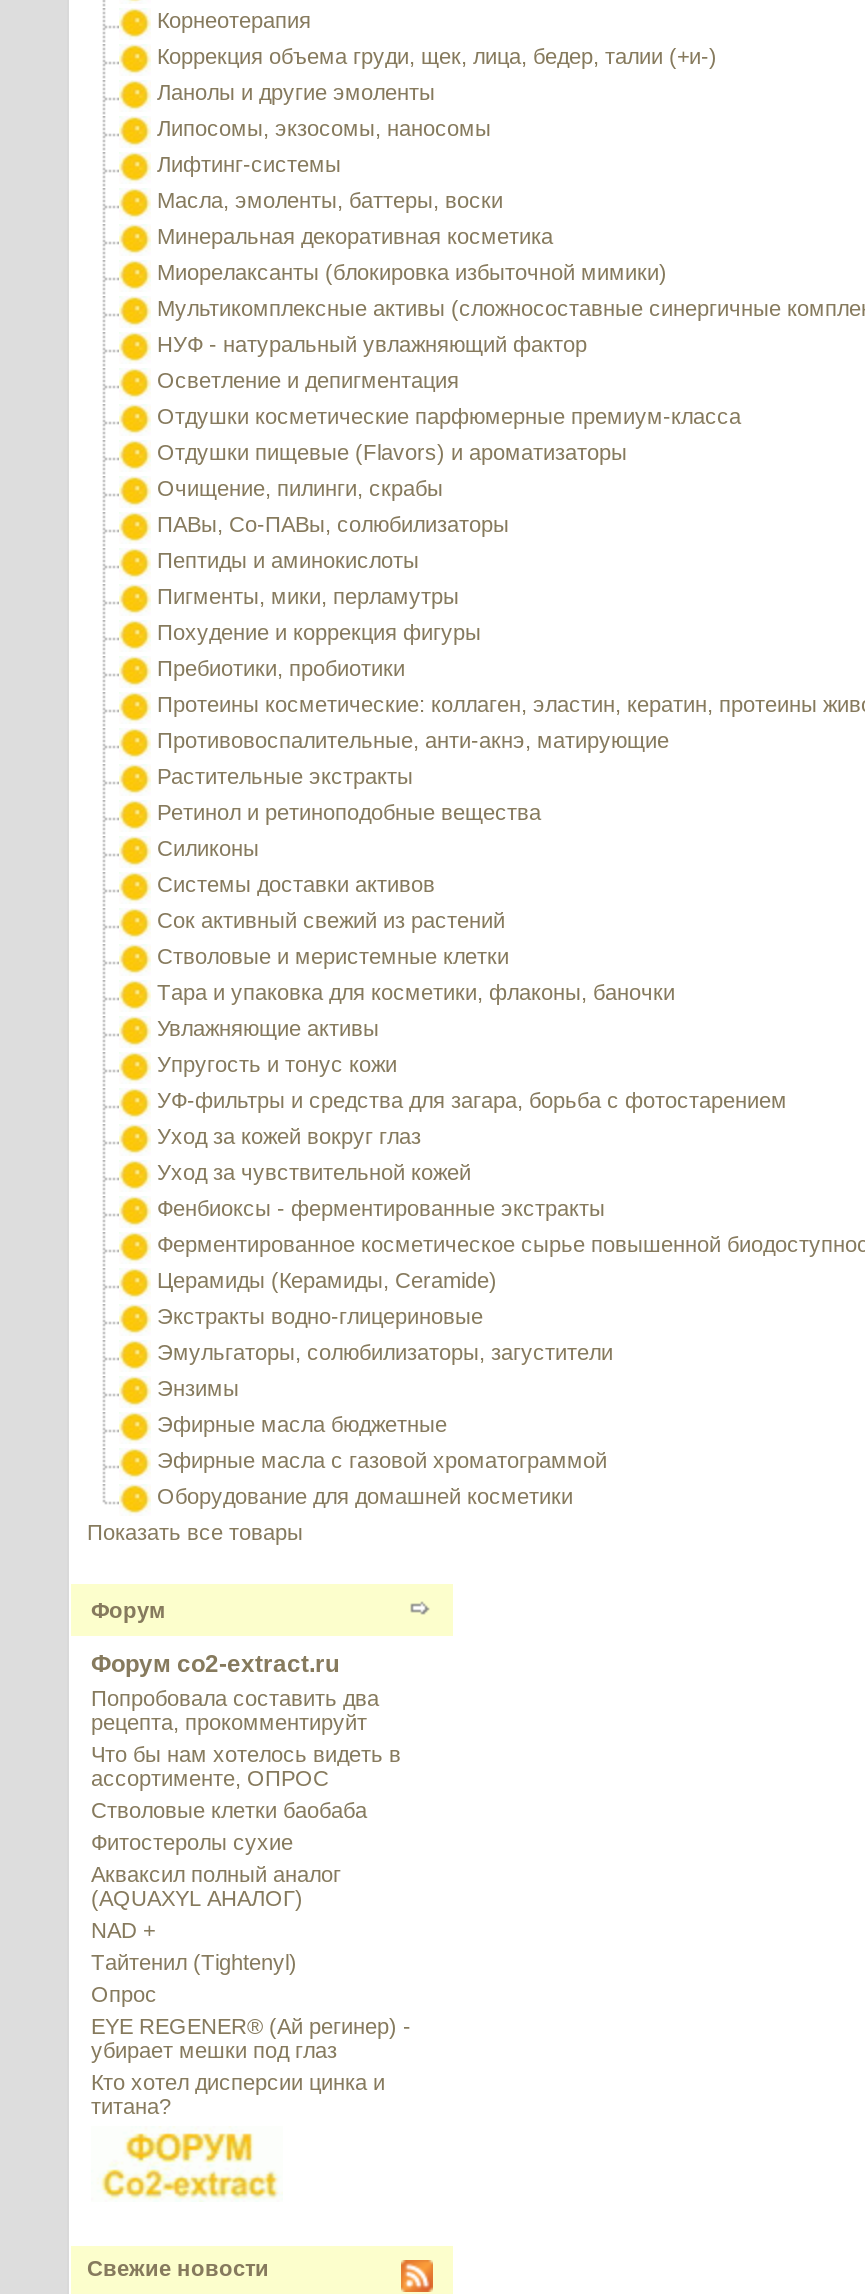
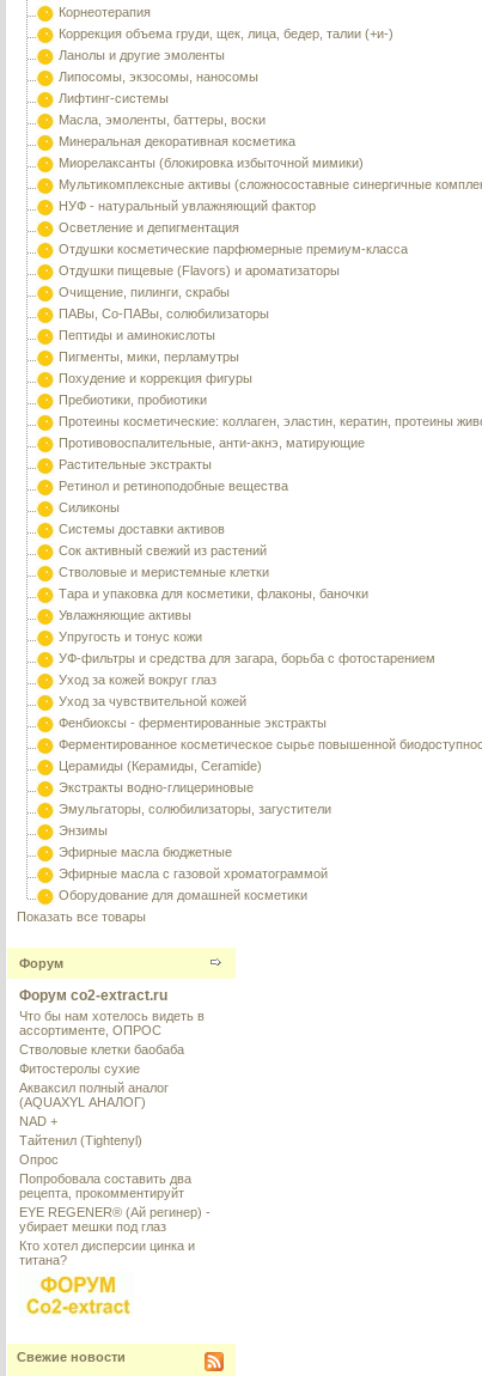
moved down: Попробовала составить два | рецепта, прокомментируйт

moved up: Что бы нам хотелось видеть в | ассортименте, ОПРОС | Стволовые клетки баобаба | ... | Тайтенил (Tightenyl) | Опрос
